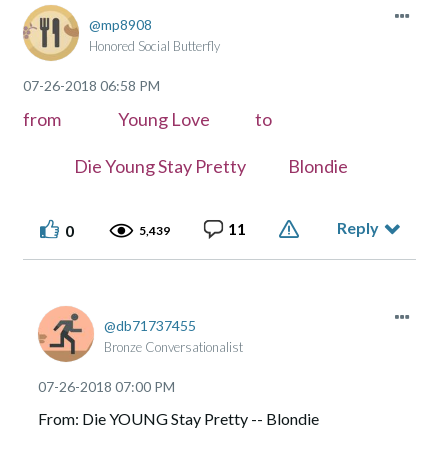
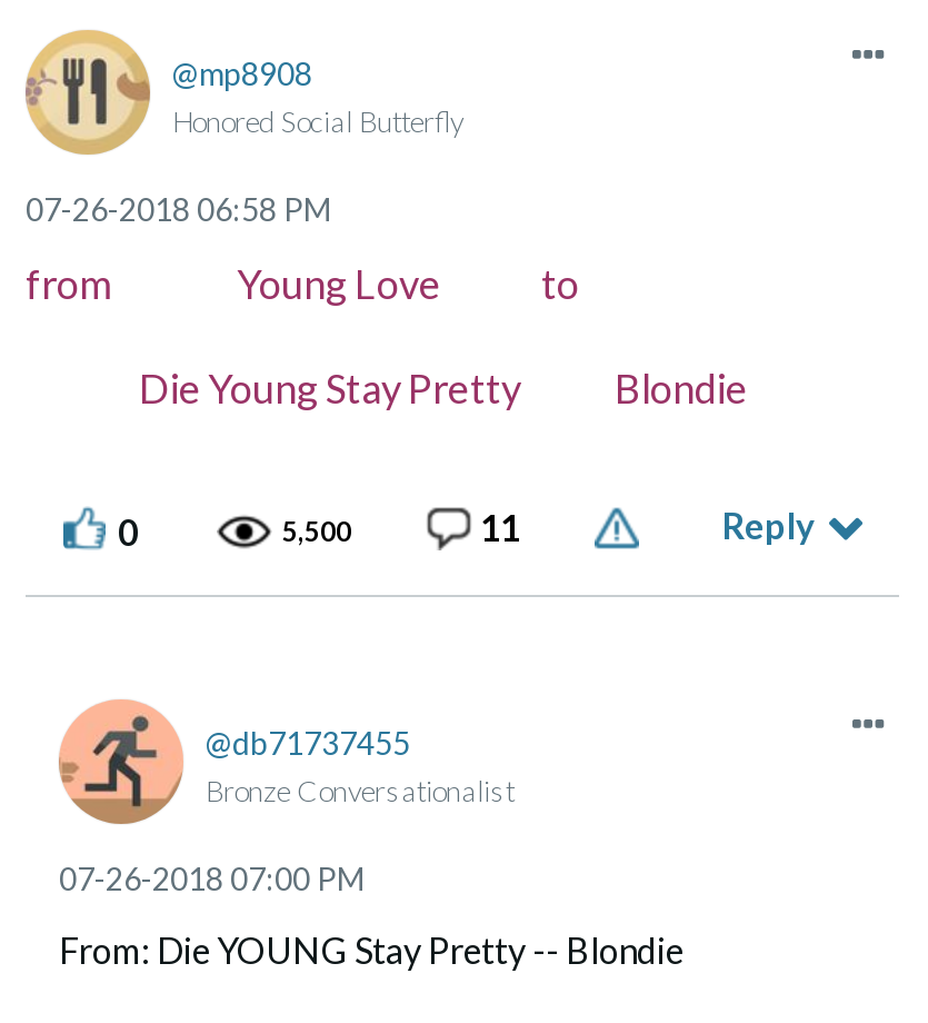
- 5,439
+ 5,500
